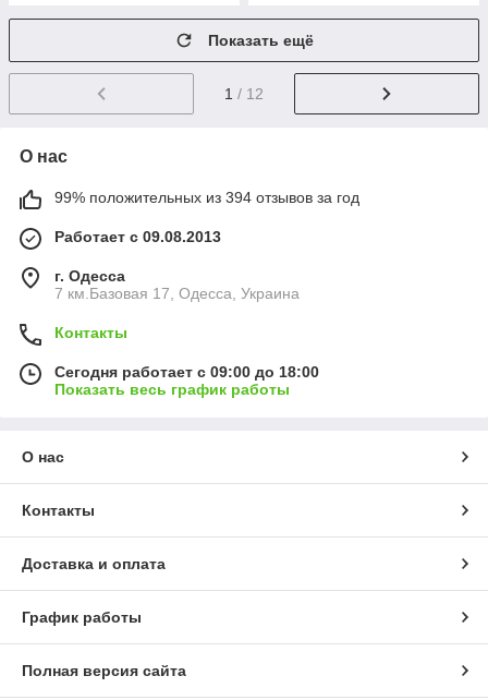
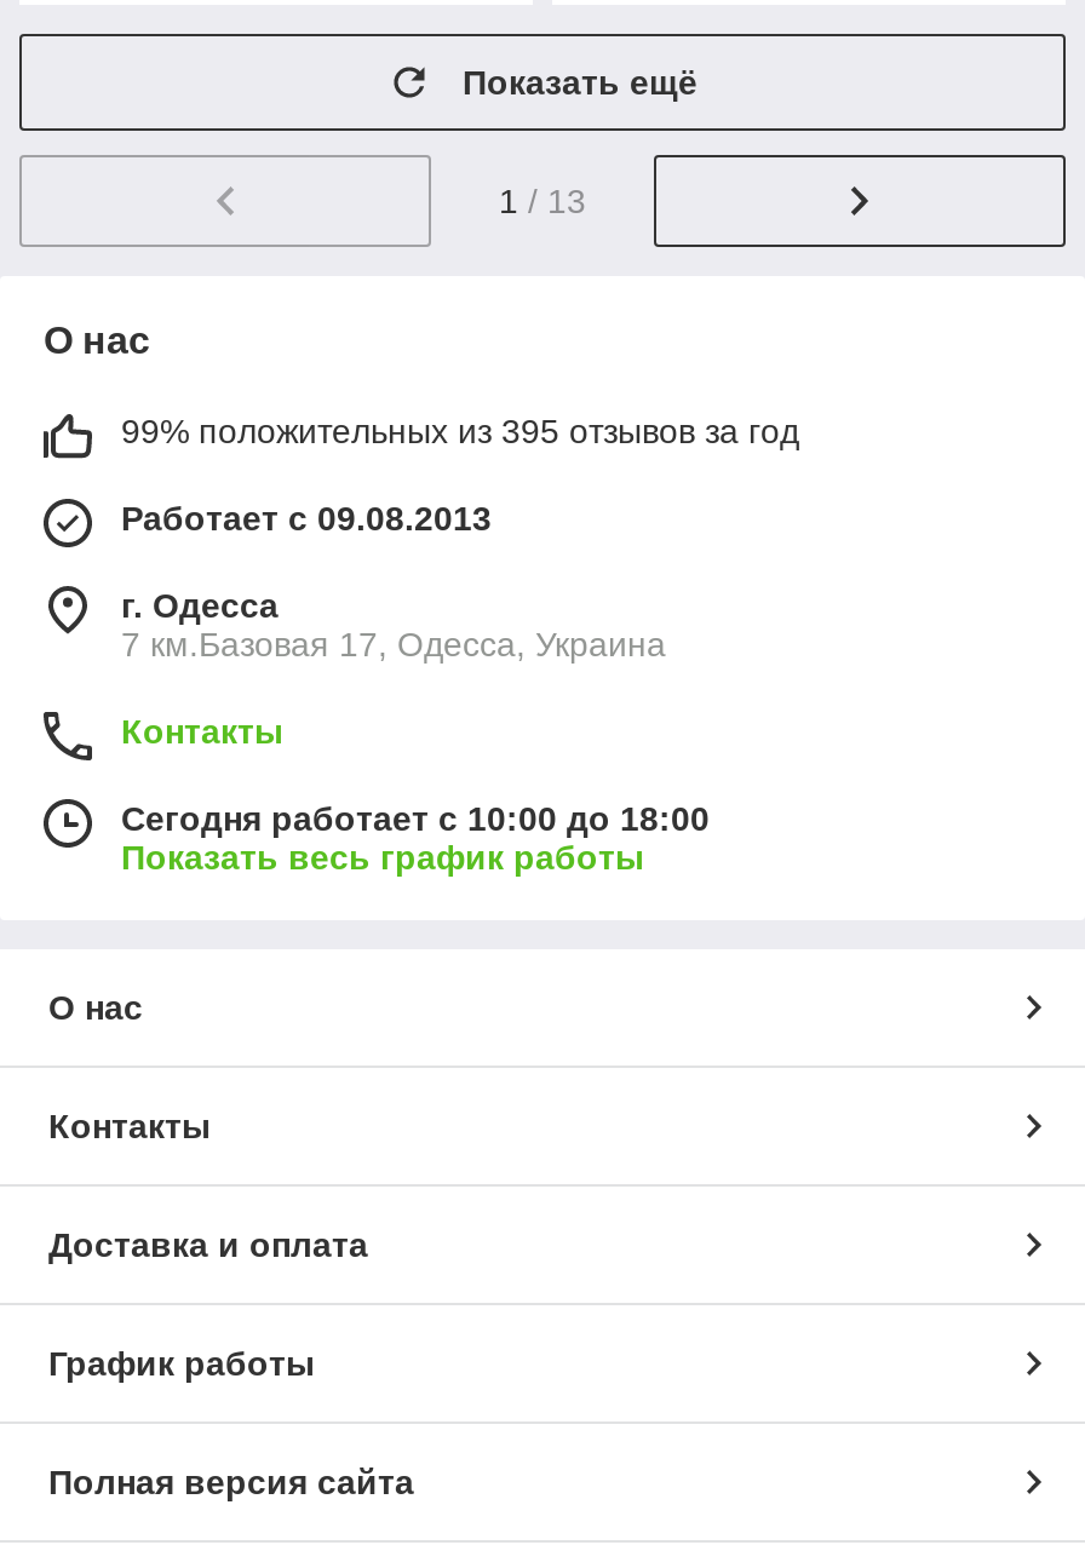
- 1 / 12
+ 1 / 13

- 99% положительных из 394 отзывов за год
+ 99% положительных из 395 отзывов за год

- Сегодня работает с 09:00 до 18:00
+ Сегодня работает с 10:00 до 18:00
